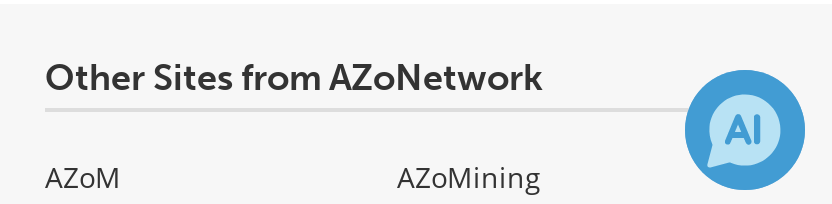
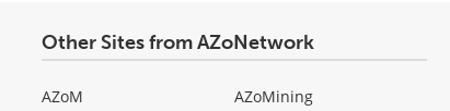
- [image]
